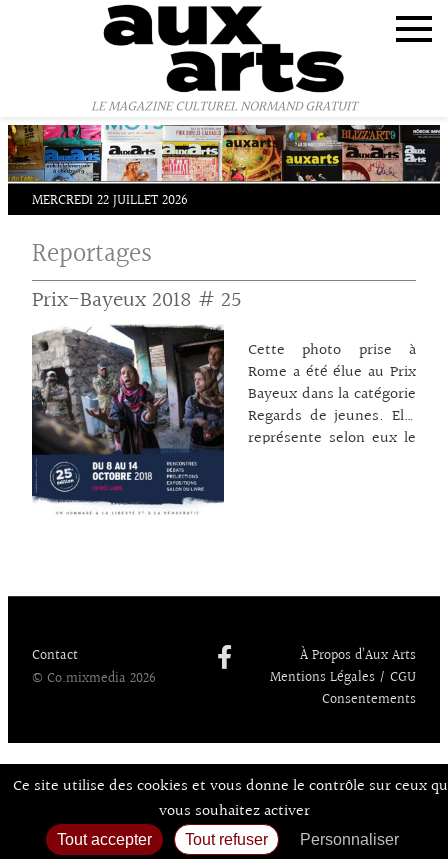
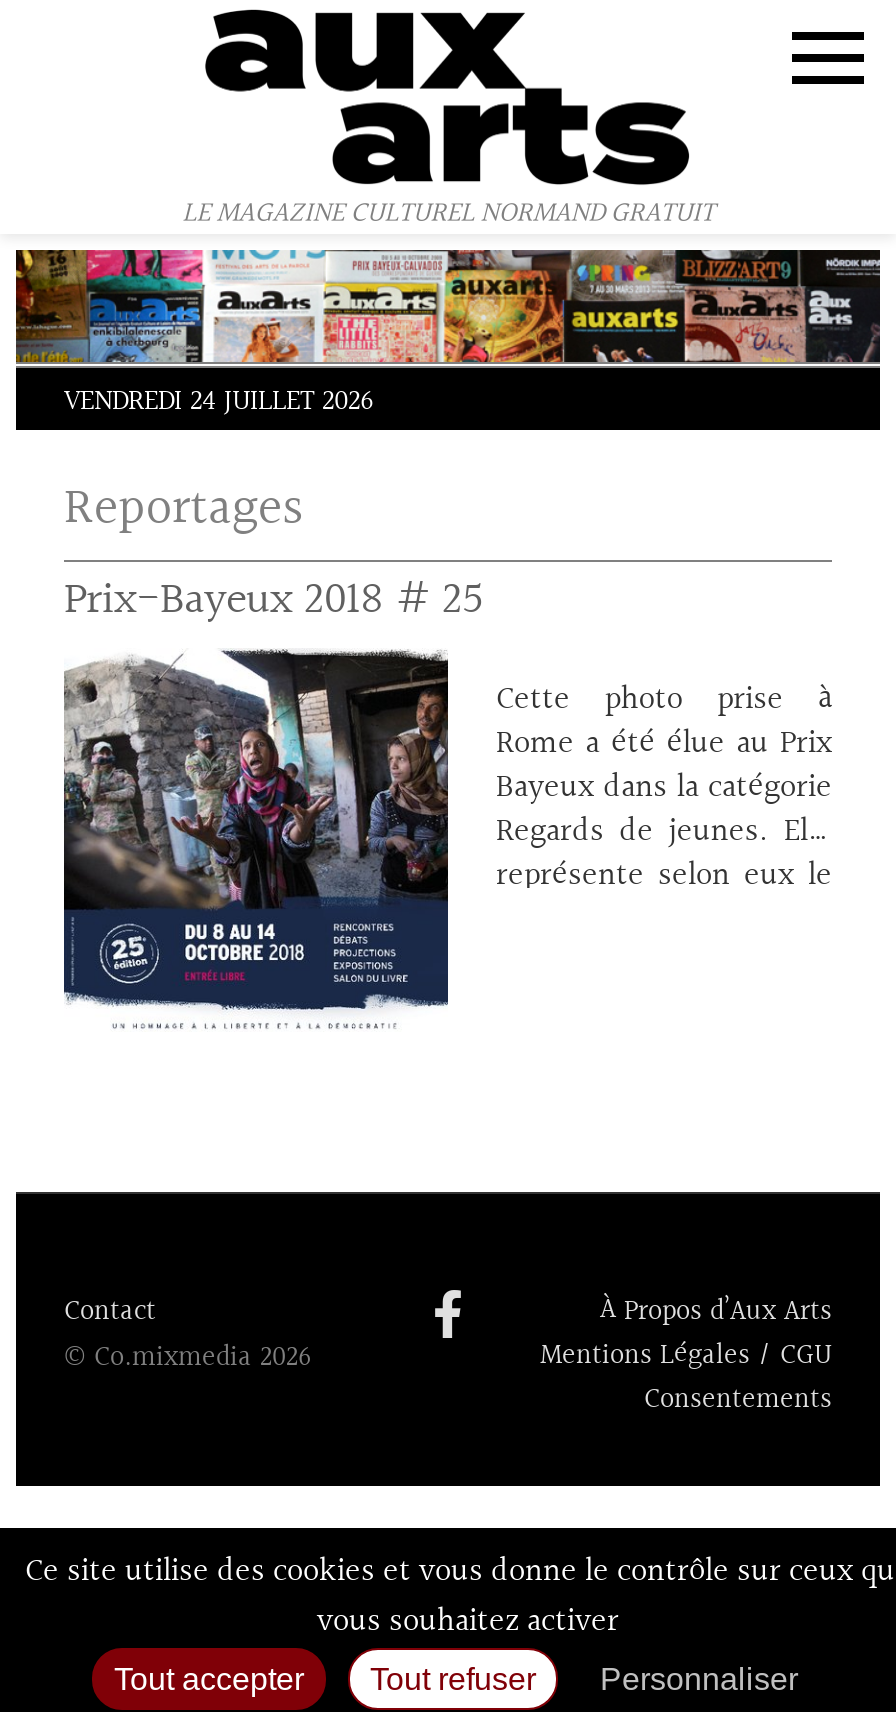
- MERCREDI 22 JUILLET 2026
+ VENDREDI 24 JUILLET 2026
